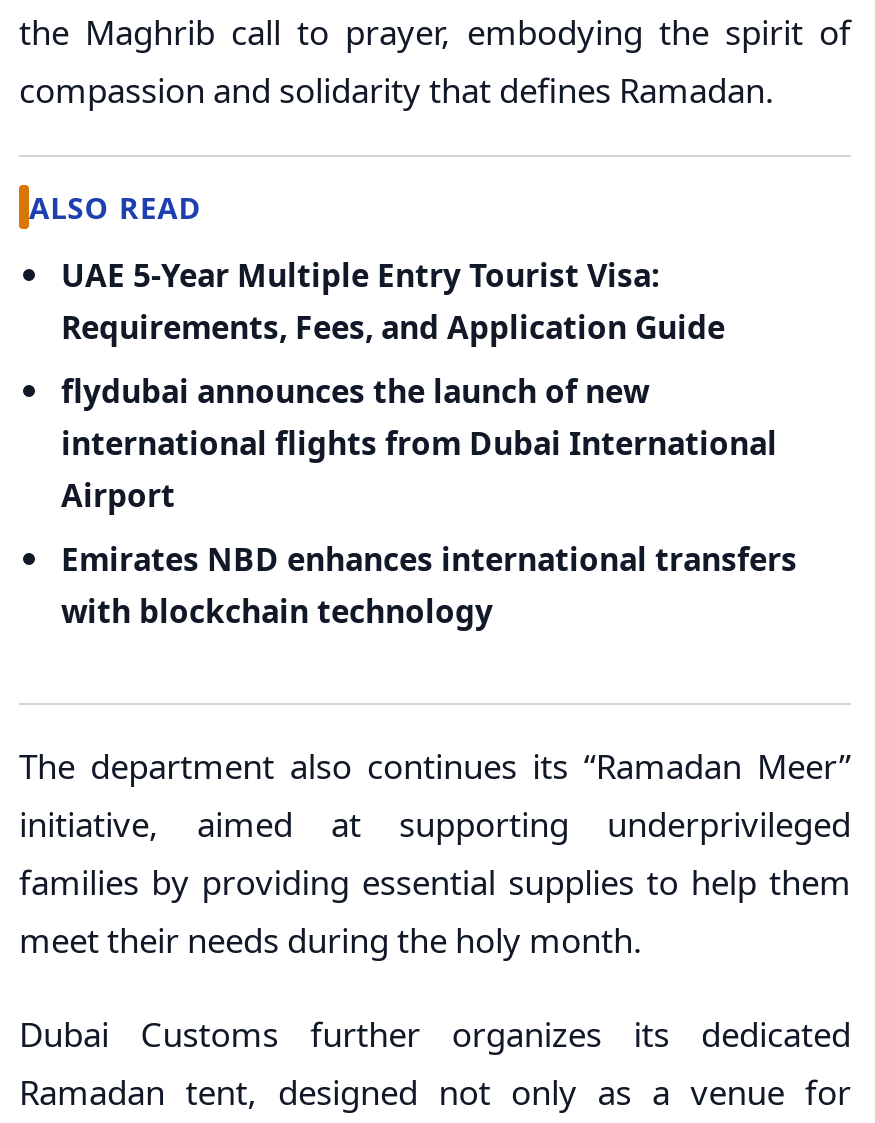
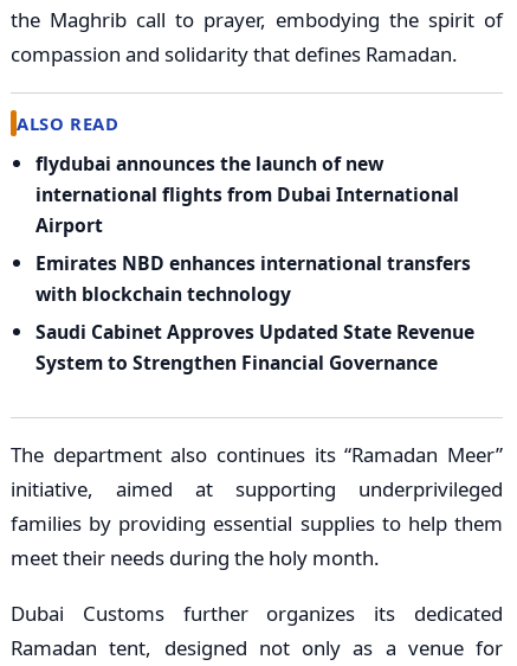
- UAE 5-Year Multiple Entry Tourist Visa:
- Requirements, Fees, and Application Guide

moved up: flydubai announces the launch of new | international flights from Dubai International | Airport | Emirates NBD enhances international transfers | with blockchain technology

+ Saudi Cabinet Approves Updated State Revenue
+ System to Strengthen Financial Governance
